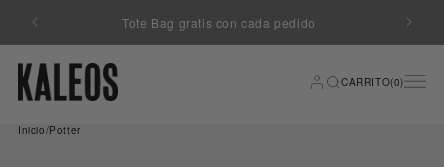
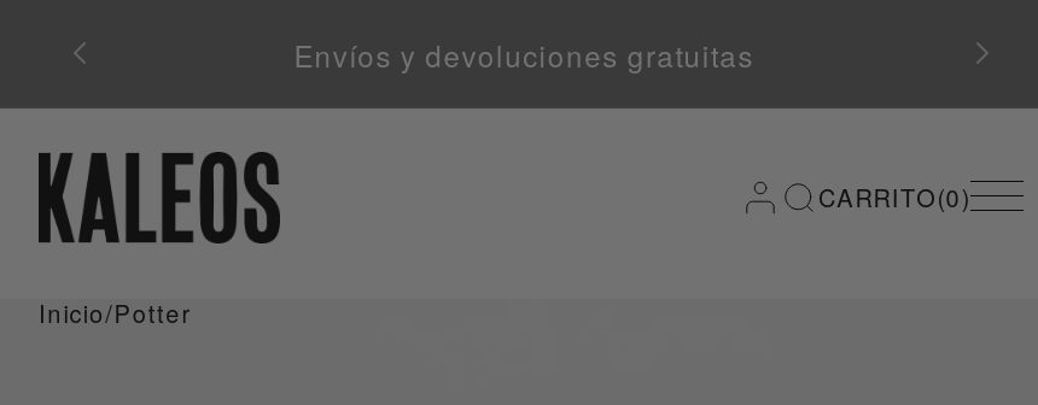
- Tote Bag gratis con cada pedido
+ Envíos y devoluciones gratuitas
